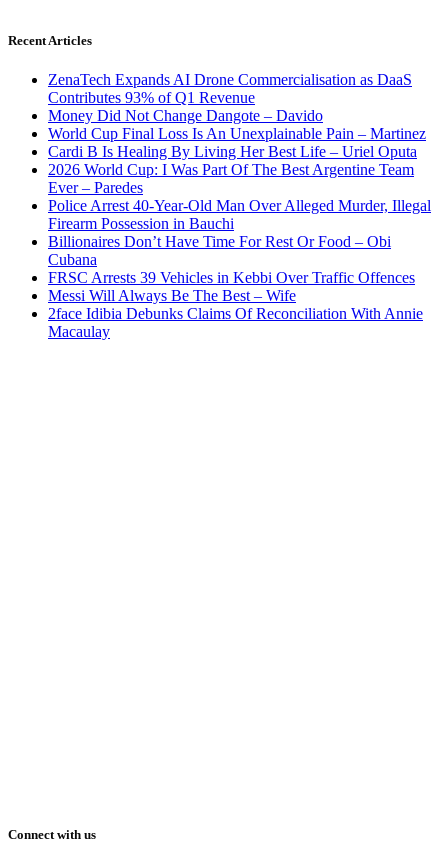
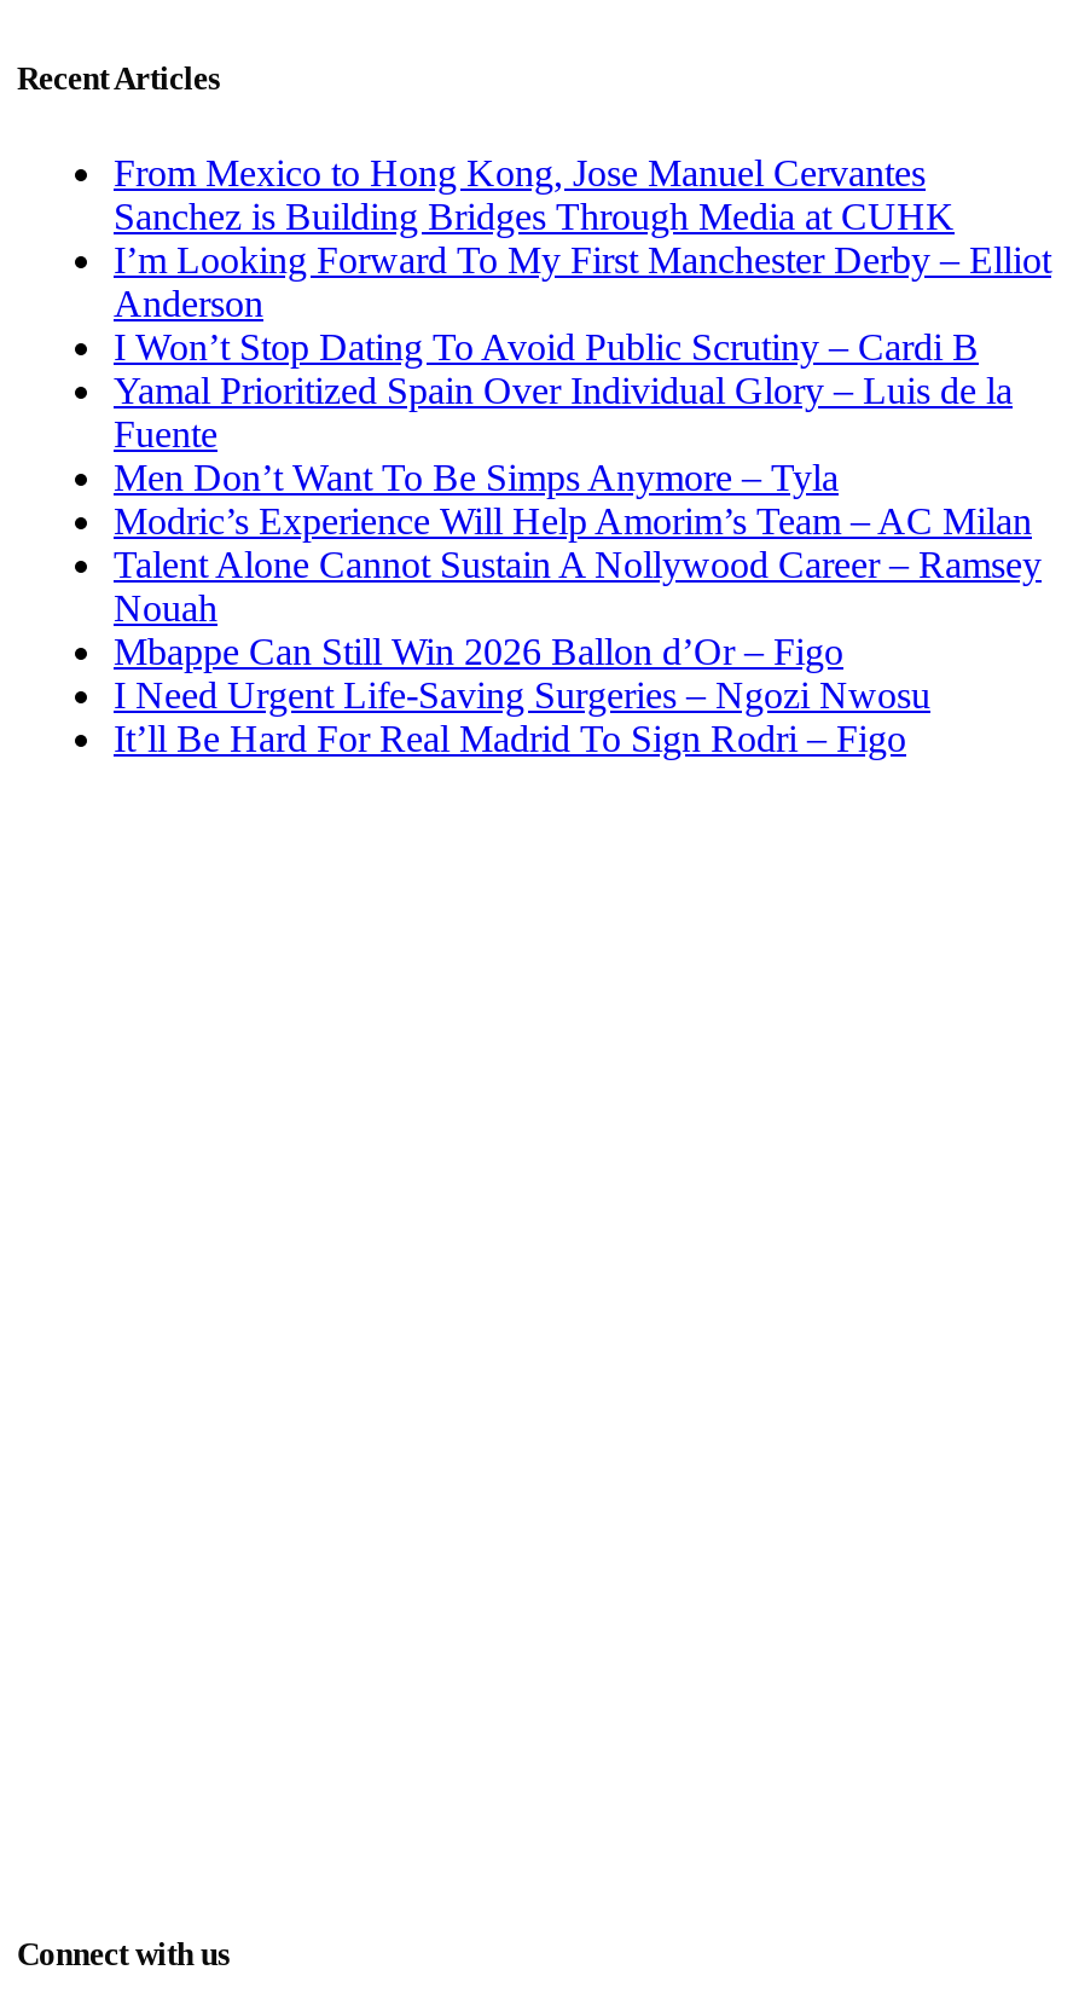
- ZenaTech Expands AI Drone Commercialisation as DaaS
- Contributes 93% of Q1 Revenue
- Money Did Not Change Dangote – Davido
- World Cup Final Loss Is An Unexplainable Pain – Martinez
- Cardi B Is Healing By Living Her Best Life – Uriel Oputa
- 2026 World Cup: I Was Part Of The Best Argentine Team
- Ever – Paredes
- Police Arrest 40-Year-Old Man Over Alleged Murder, Illegal
- Firearm Possession in Bauchi
- Billionaires Don’t Have Time For Rest Or Food – Obi
- Cubana
- FRSC Arrests 39 Vehicles in Kebbi Over Traffic Offences
- Messi Will Always Be The Best – Wife
- 2face Idibia Debunks Claims Of Reconciliation With Annie
- Macaulay
+ From Mexico to Hong Kong, Jose Manuel Cervantes
+ Sanchez is Building Bridges Through Media at CUHK
+ I’m Looking Forward To My First Manchester Derby – Elliot
+ Anderson
+ I Won’t Stop Dating To Avoid Public Scrutiny – Cardi B
+ Yamal Prioritized Spain Over Individual Glory – Luis de la
+ Fuente
+ Men Don’t Want To Be Simps Anymore – Tyla
+ Modric’s Experience Will Help Amorim’s Team – AC Milan
+ Talent Alone Cannot Sustain A Nollywood Career – Ramsey
+ Nouah
+ Mbappe Can Still Win 2026 Ballon d’Or – Figo
+ I Need Urgent Life-Saving Surgeries – Ngozi Nwosu
+ It’ll Be Hard For Real Madrid To Sign Rodri – Figo
